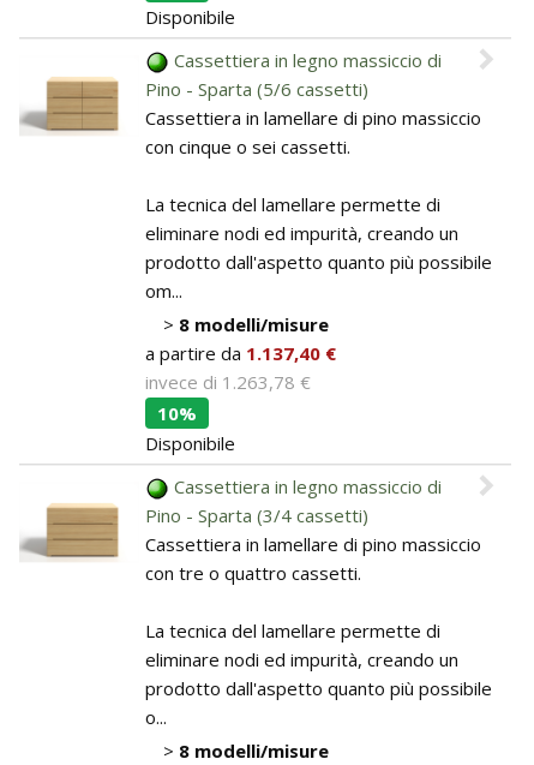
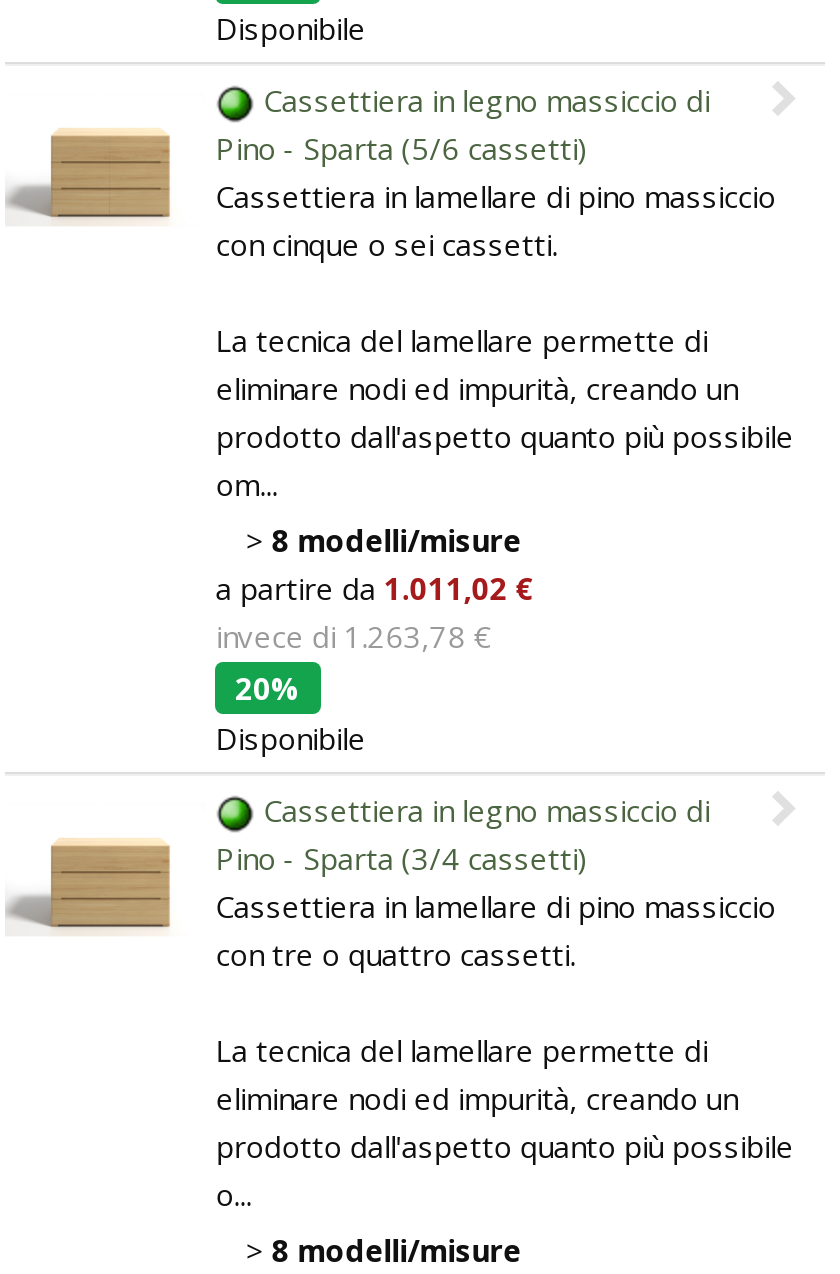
- a partire da 1.137,40 €
+ a partire da 1.011,02 €

- 10%
+ 20%
